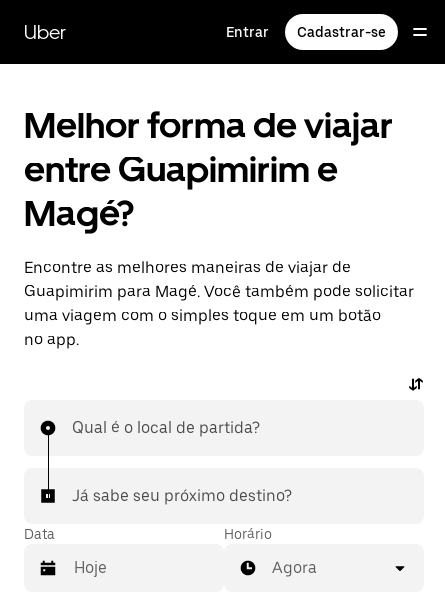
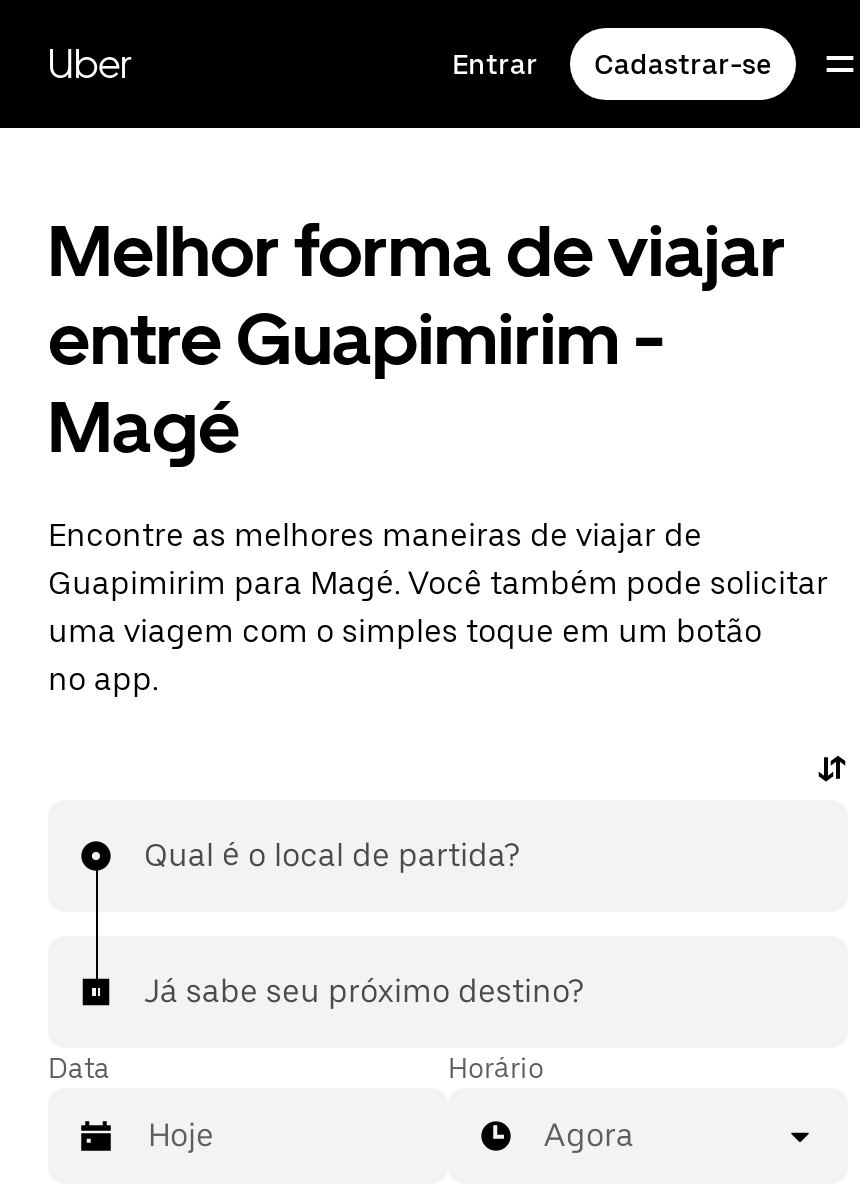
- entre Guapimirim e
- Magé?
+ entre Guapimirim -
+ Magé
